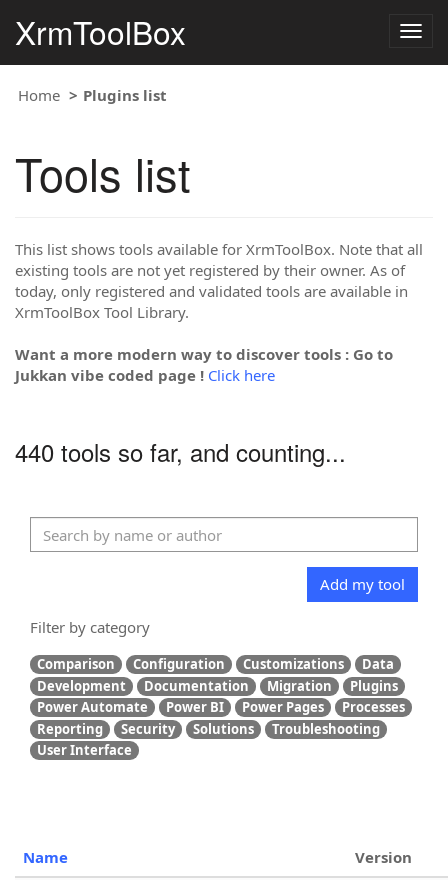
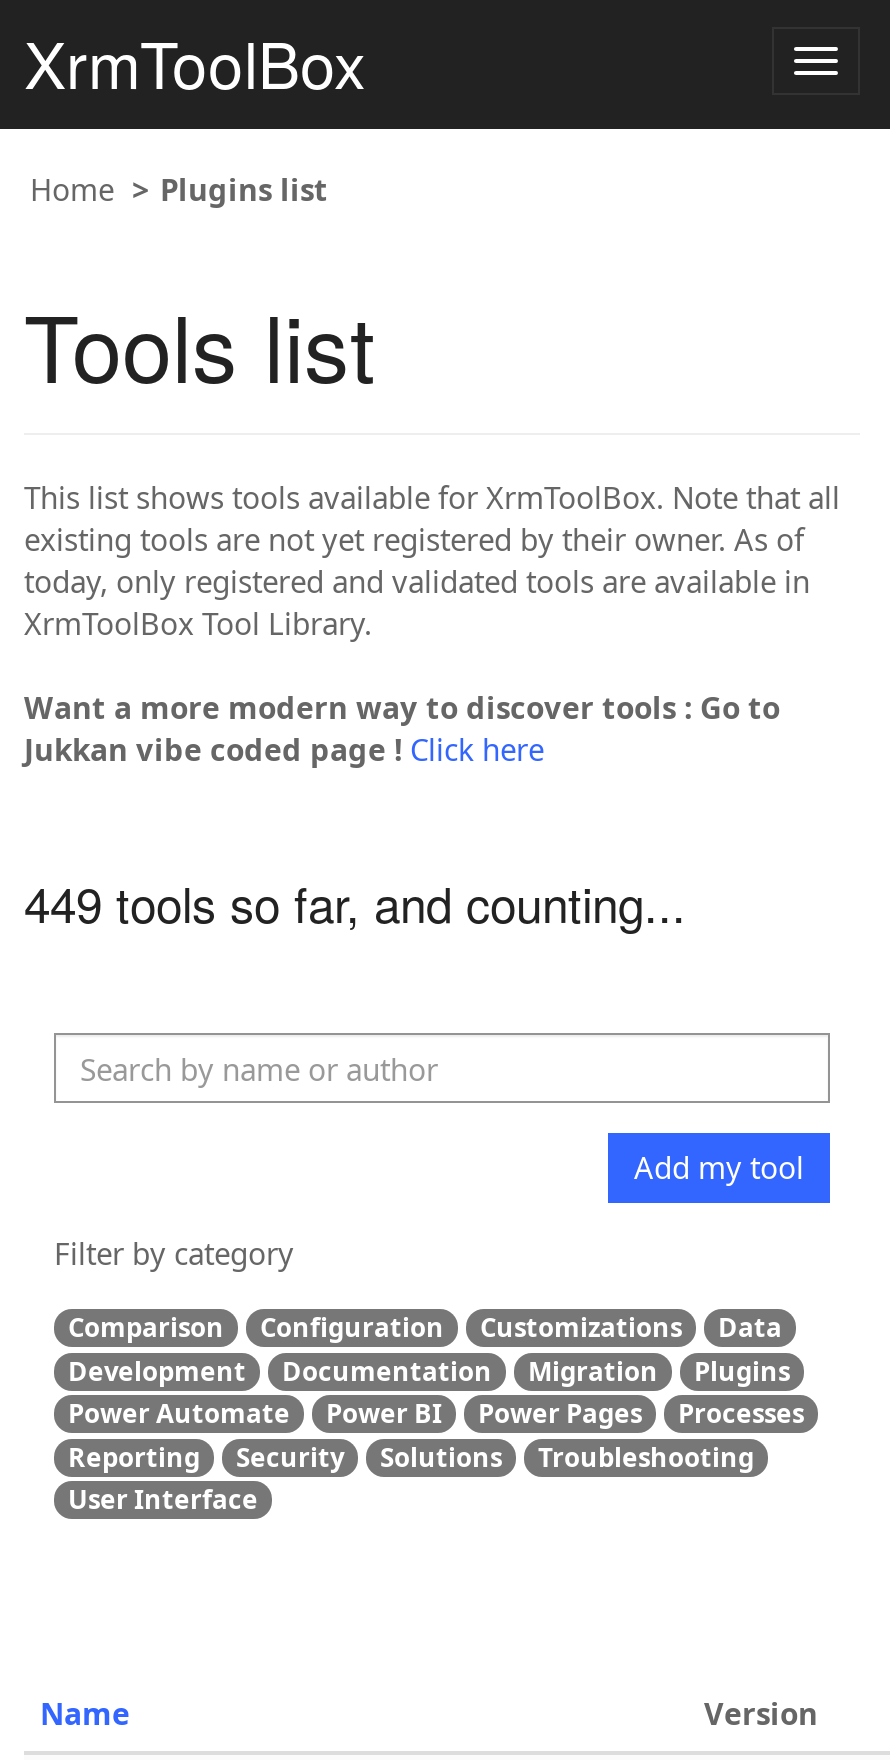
- 440 tools so far, and counting...
+ 449 tools so far, and counting...
